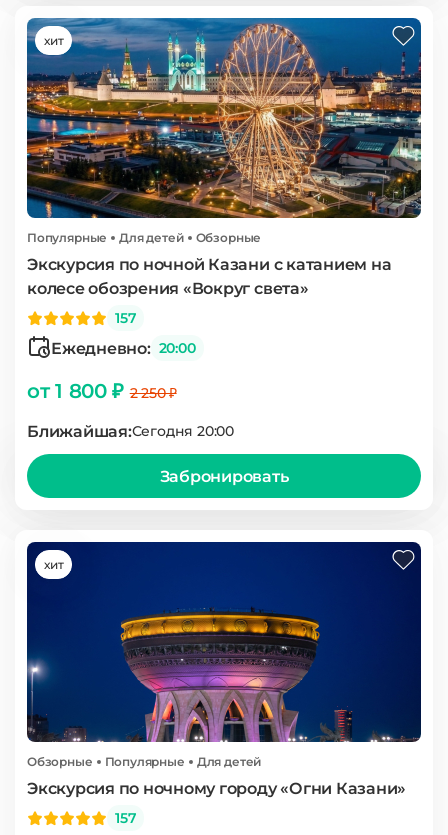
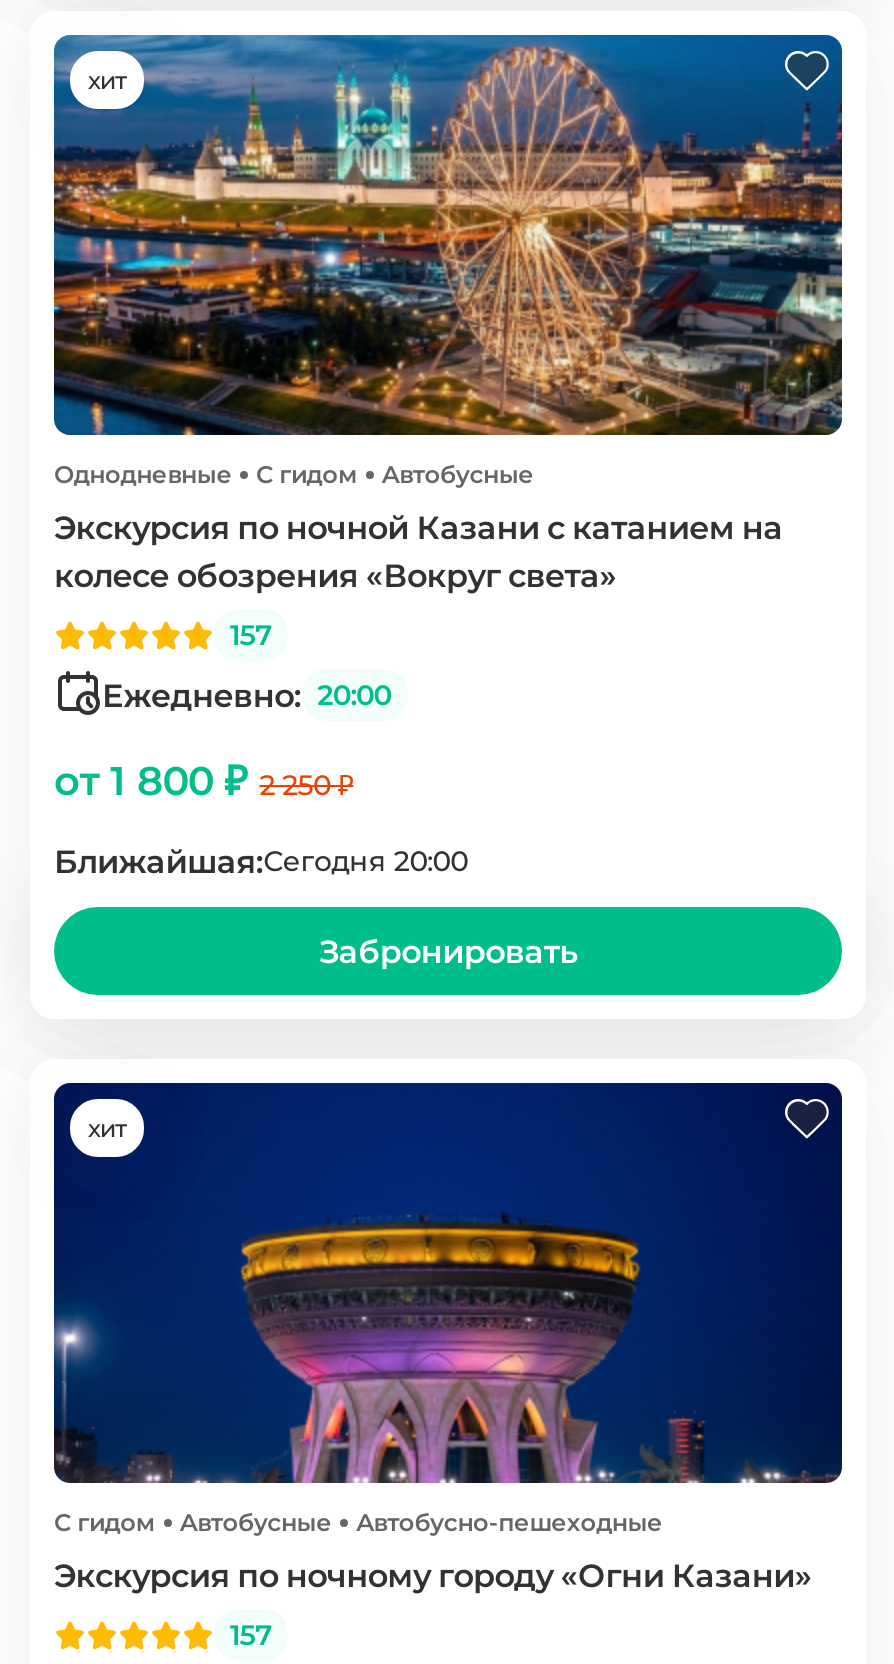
- Популярные
- Для детей
- Обзорные
+ Однодневные
+ С гидом
+ Автобусные

- Обзорные
- Популярные
- Для детей
+ С гидом
+ Автобусные
+ Автобусно-пешеходные
